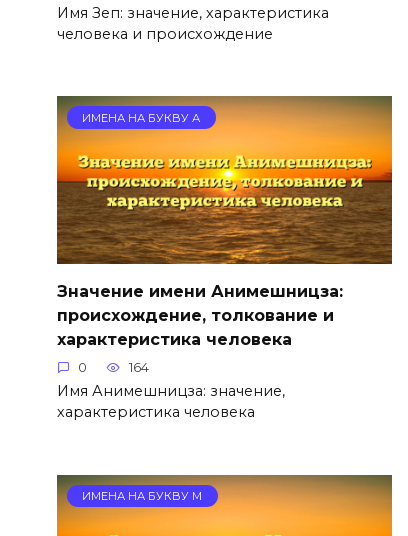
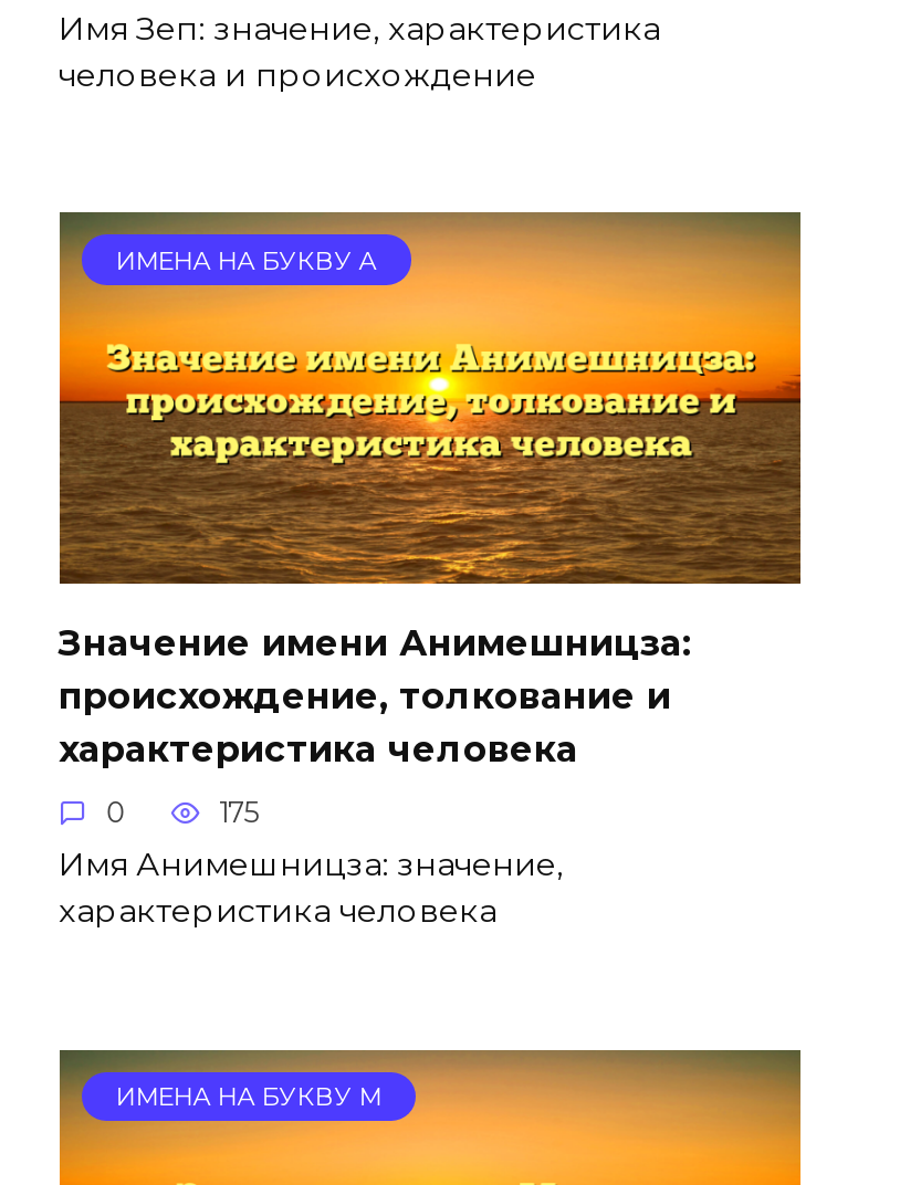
- 164
+ 175
